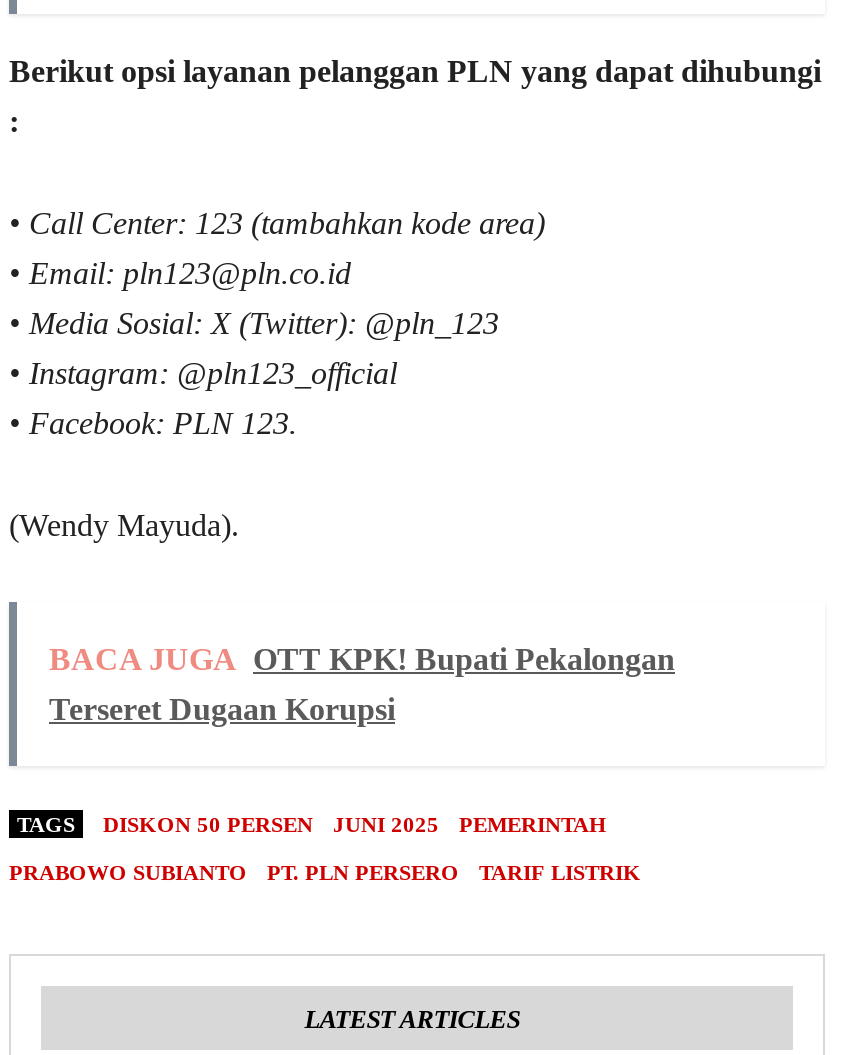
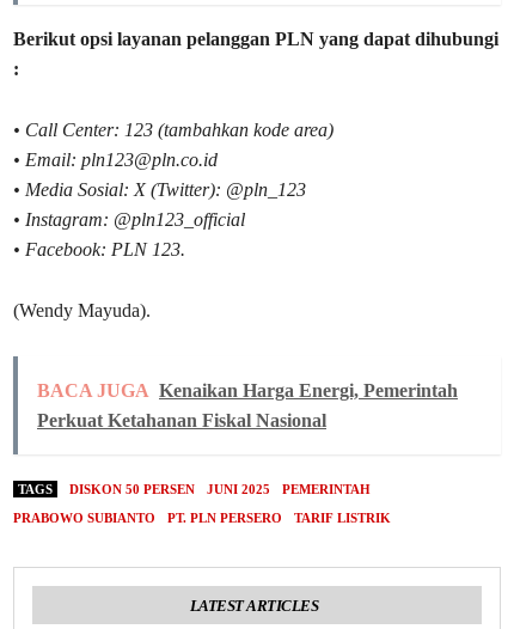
- BACA JUGA OTT KPK! Bupati Pekalongan
+ BACA JUGA Kenaikan Harga Energi, Pemerintah

- Terseret Dugaan Korupsi
+ Perkuat Ketahanan Fiskal Nasional
